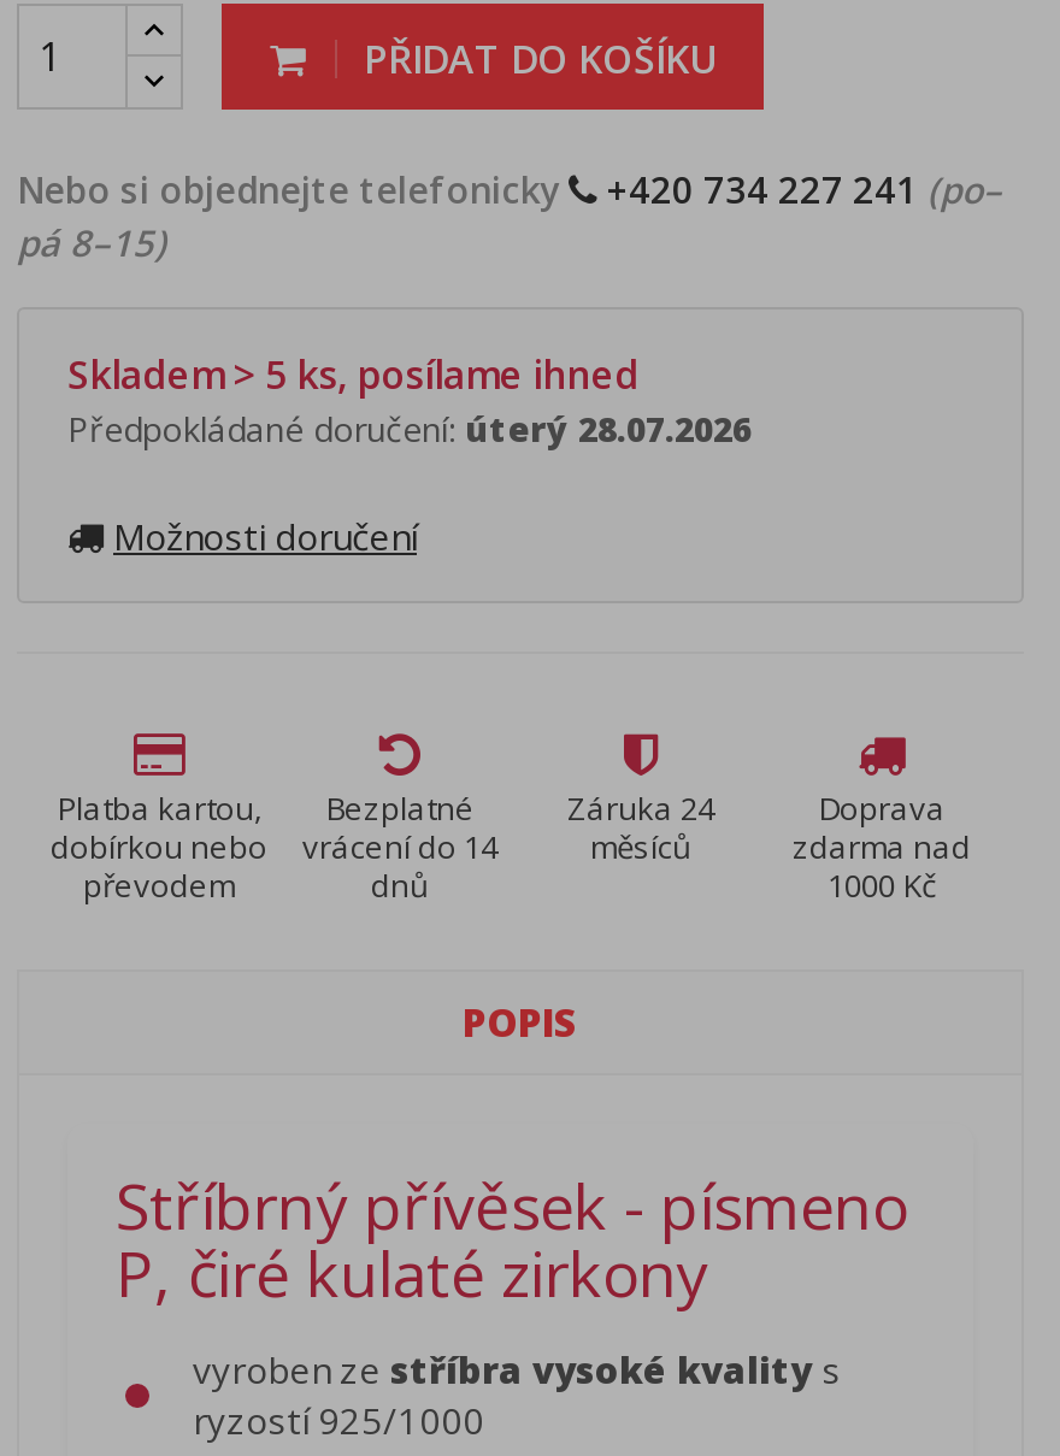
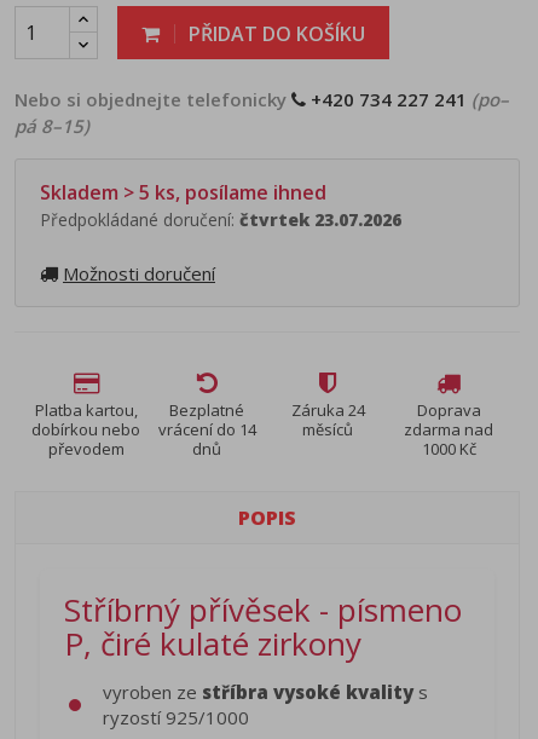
- Předpokládané doručení: úterý 28.07.2026
+ Předpokládané doručení: čtvrtek 23.07.2026
